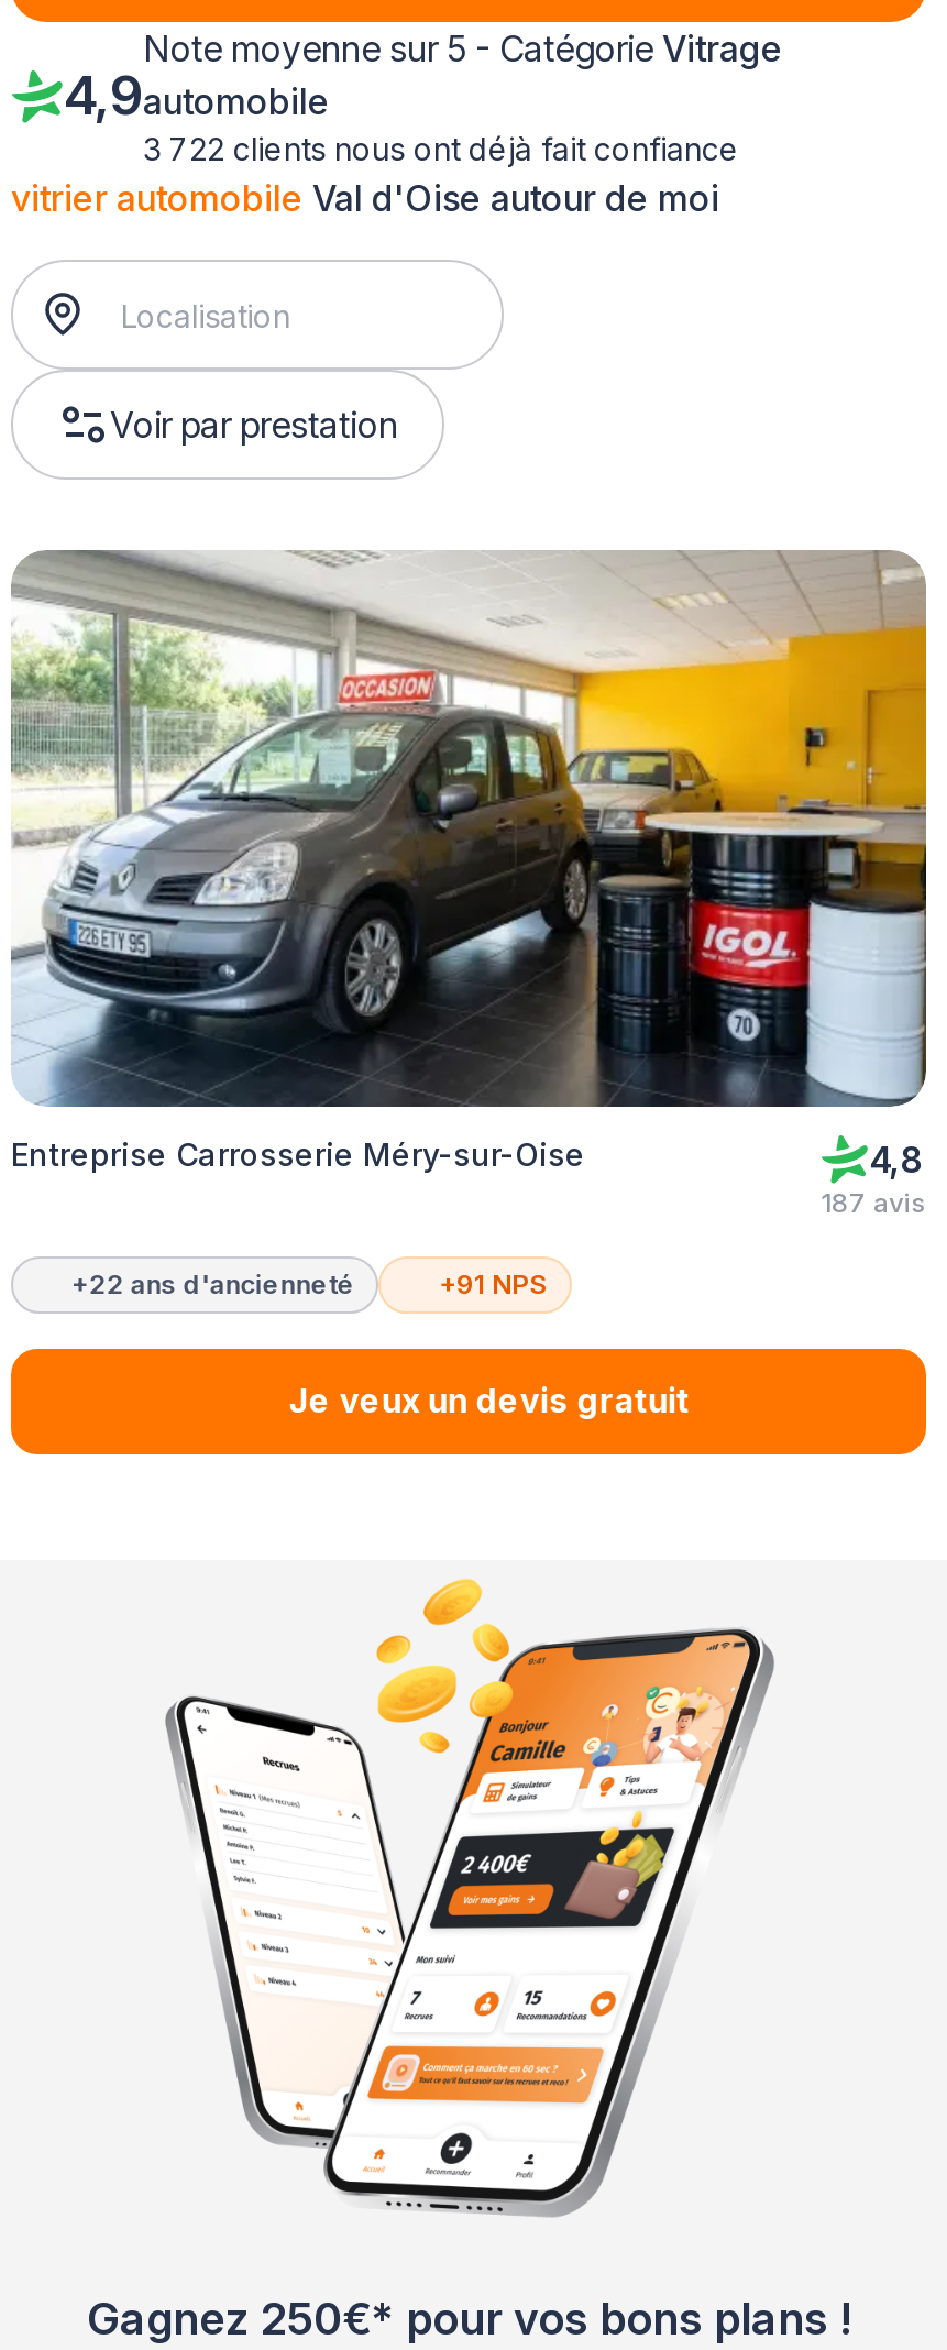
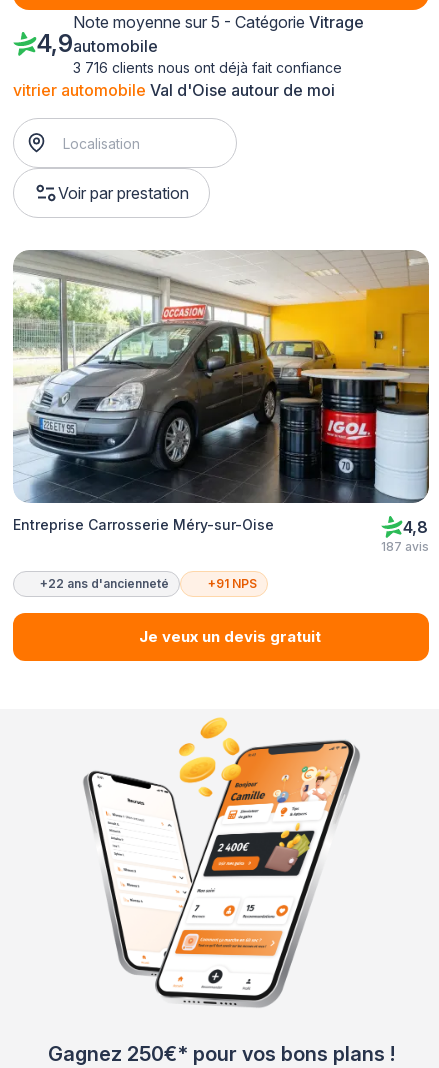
- 3 722 clients nous ont déjà fait confiance
+ 3 716 clients nous ont déjà fait confiance
